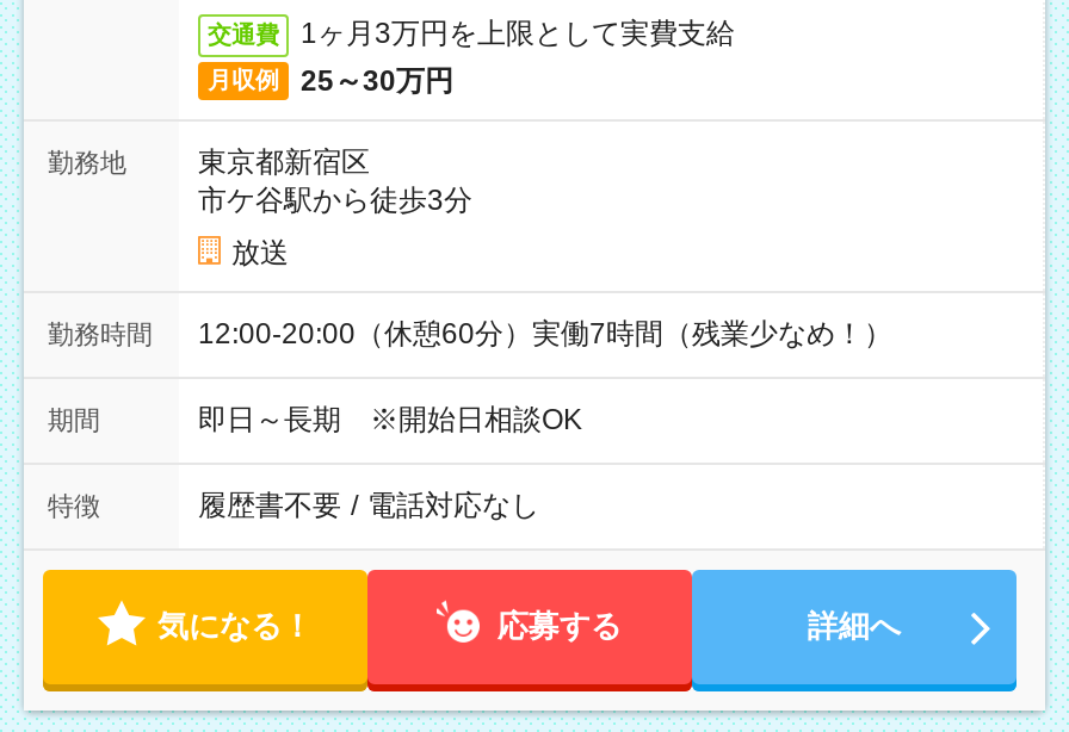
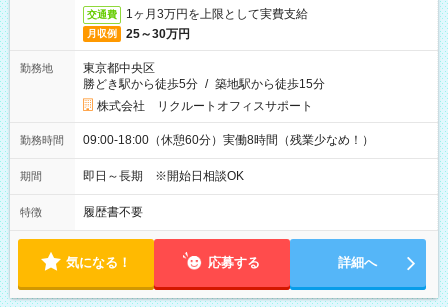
- 東京都新宿区
- 市ケ谷駅から徒歩3分
+ 東京都中央区
+ 勝どき駅から徒歩5分 / 築地駅から徒歩15分

- 放送
+ 株式会社 リクルートオフィスサポート

- 12:00-20:00（休憩60分）実働7時間（残業少なめ！）
+ 09:00-18:00（休憩60分）実働8時間（残業少なめ！）

- 履歴書不要 / 電話対応なし
+ 履歴書不要
